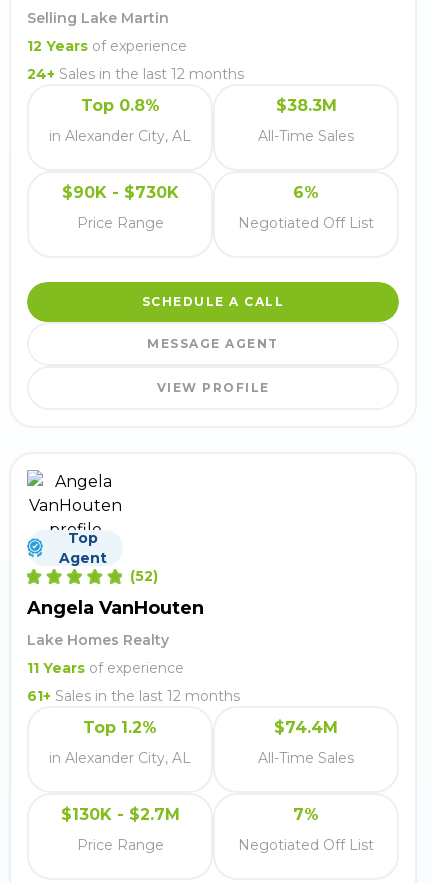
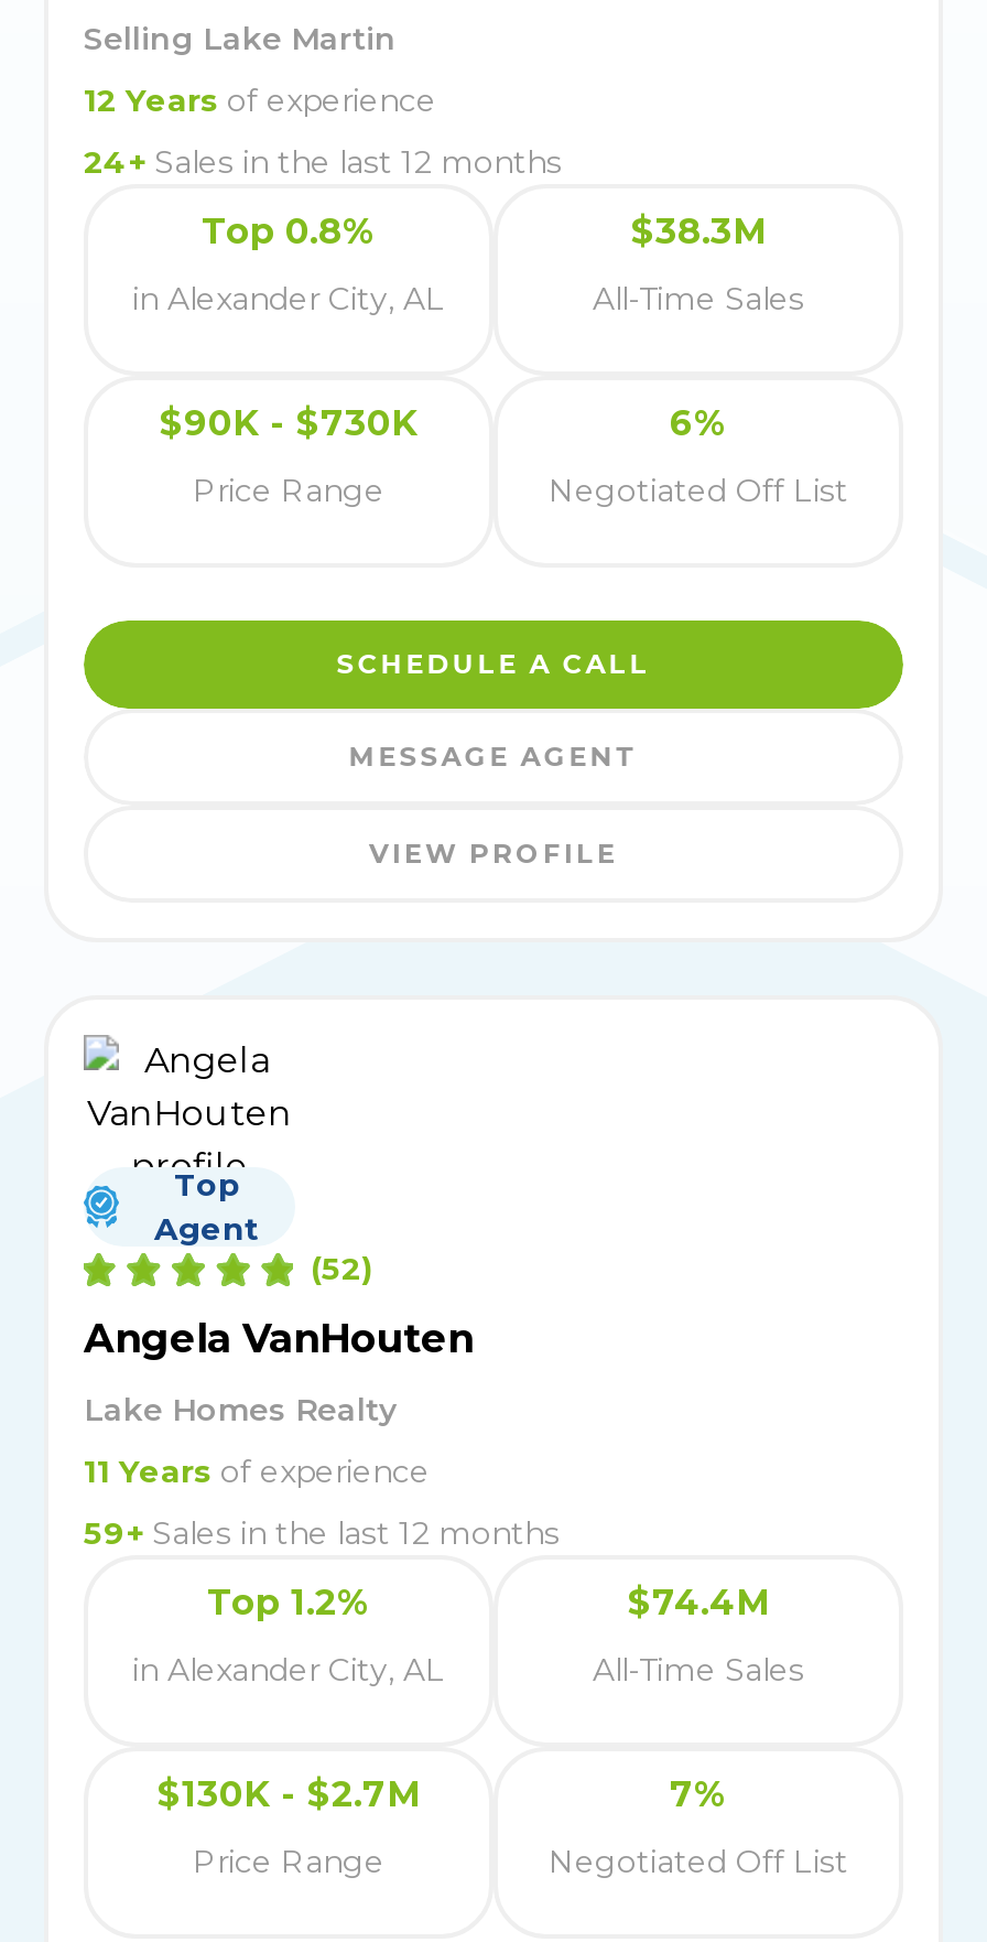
- 61+ Sales in the last 12 months
+ 59+ Sales in the last 12 months
